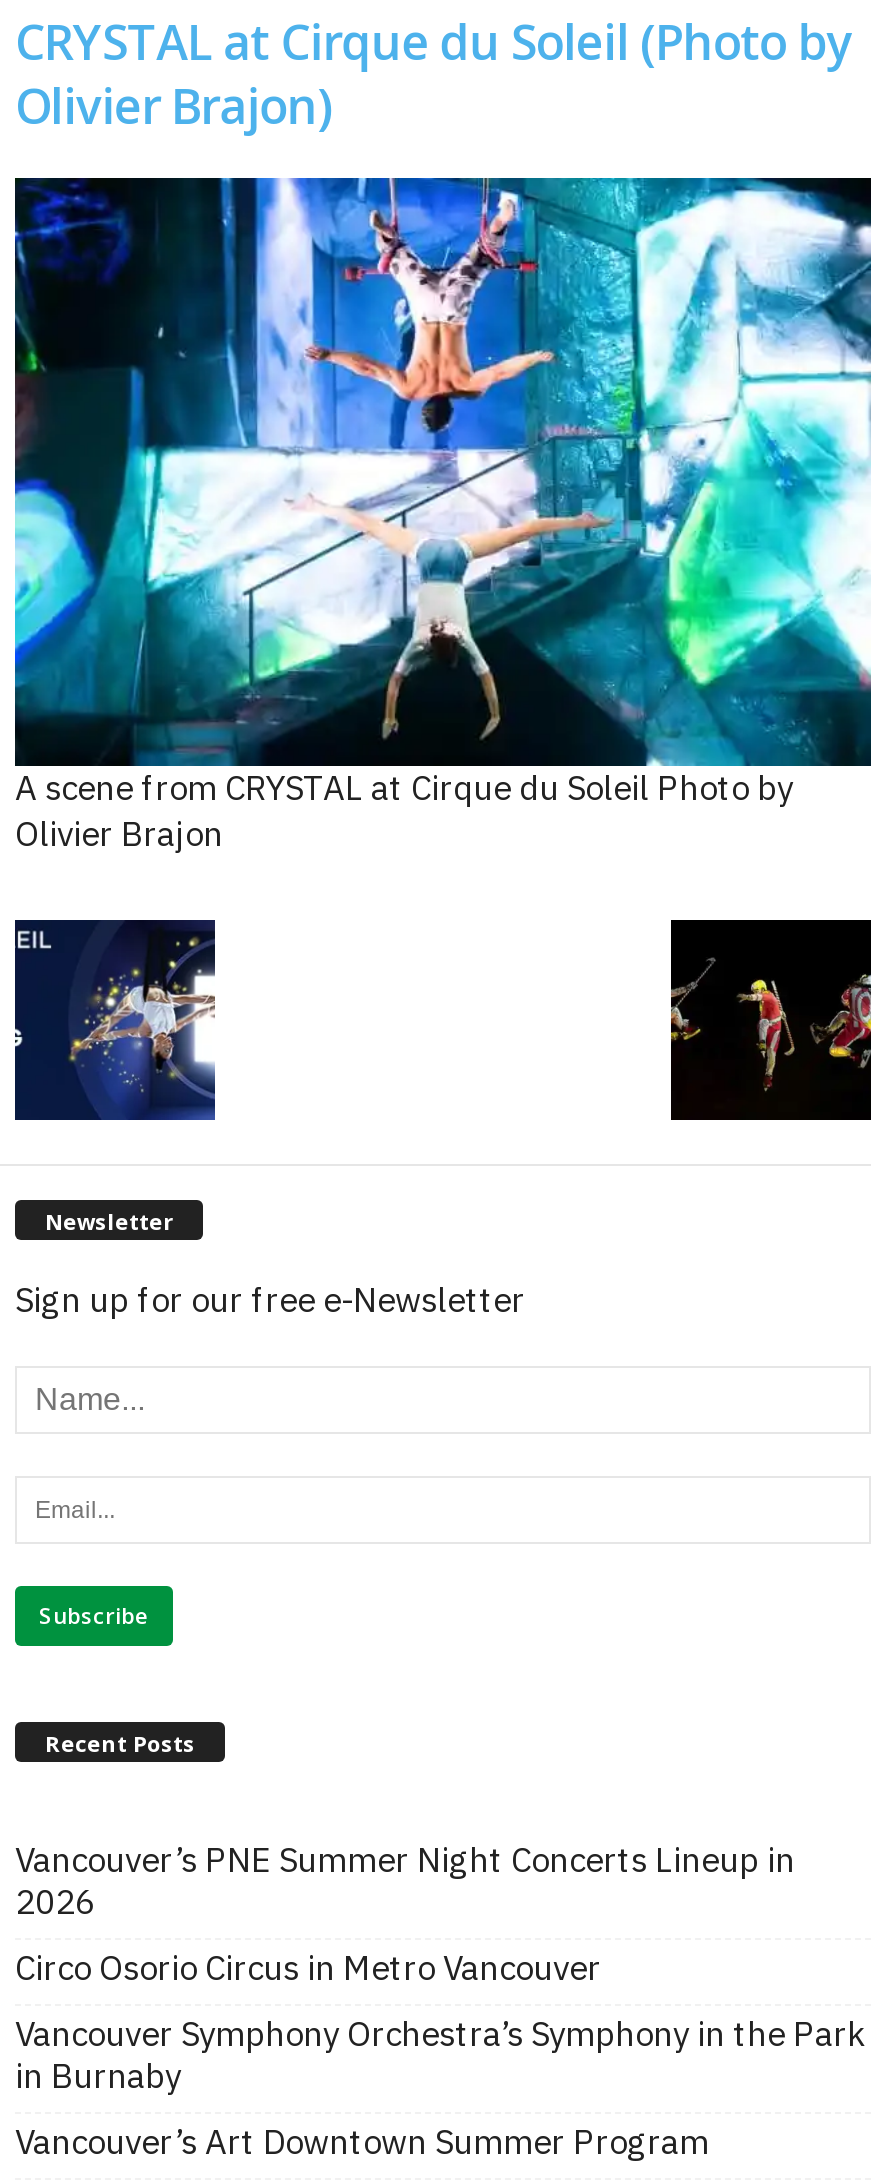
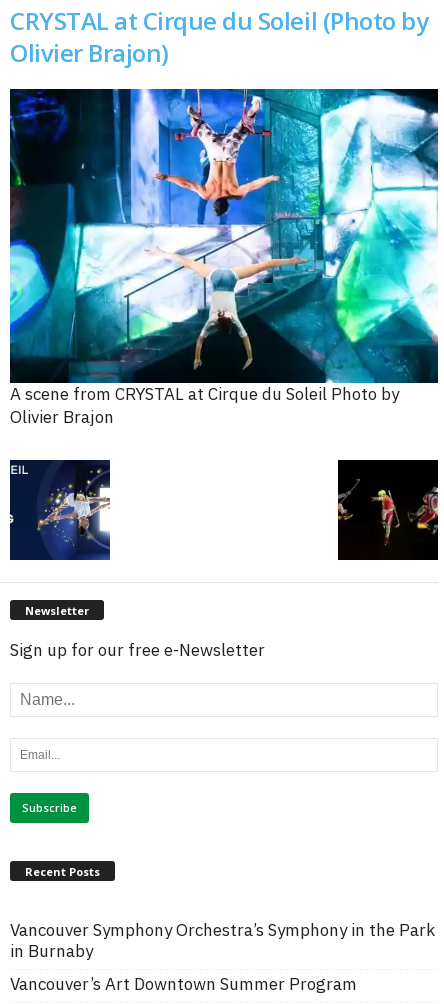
- Vancouver’s PNE Summer Night Concerts Lineup in
- 2026
- Circo Osorio Circus in Metro Vancouver
